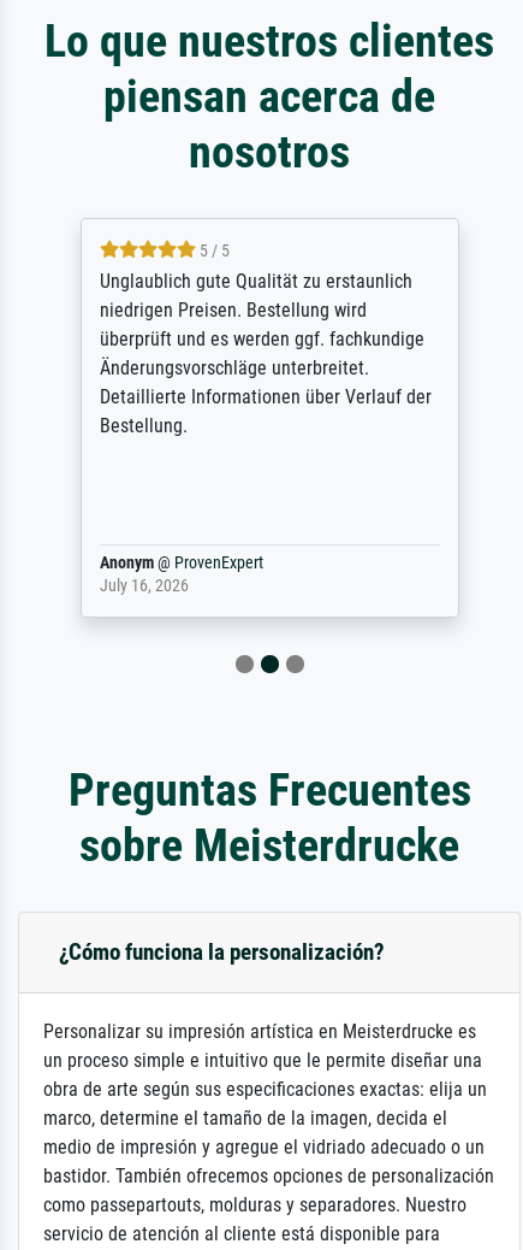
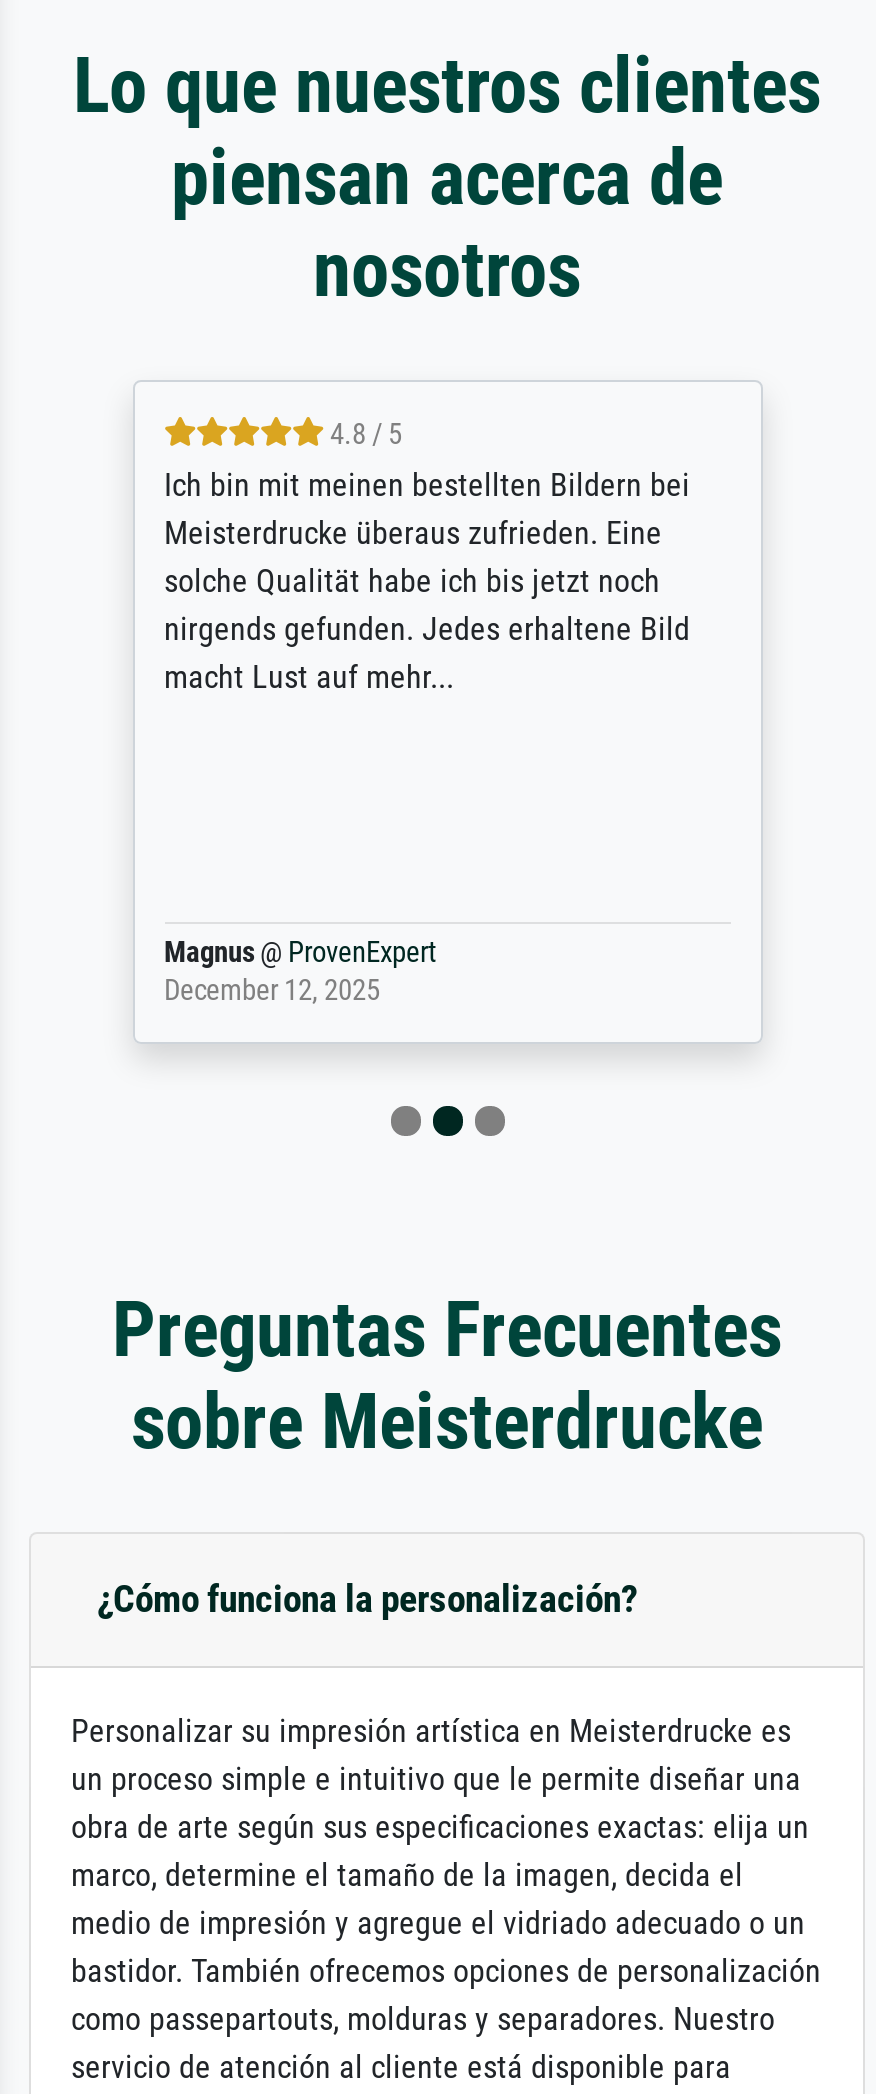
- 5 / 5
- Unglaublich gute Qualität zu erstaunlich
- niedrigen Preisen. Bestellung wird
- überprüft und es werden ggf. fachkundige
- Änderungsvorschläge unterbreitet.
- Detaillierte Informationen über Verlauf der
- Bestellung.
+ 4.8 / 5
+ Ich bin mit meinen bestellten Bildern bei
+ Meisterdrucke überaus zufrieden. Eine
+ solche Qualität habe ich bis jetzt noch
+ nirgends gefunden. Jedes erhaltene Bild
+ macht Lust auf mehr...

- Anonym @ ProvenExpert
- July 16, 2026
+ Magnus @ ProvenExpert
+ December 12, 2025
